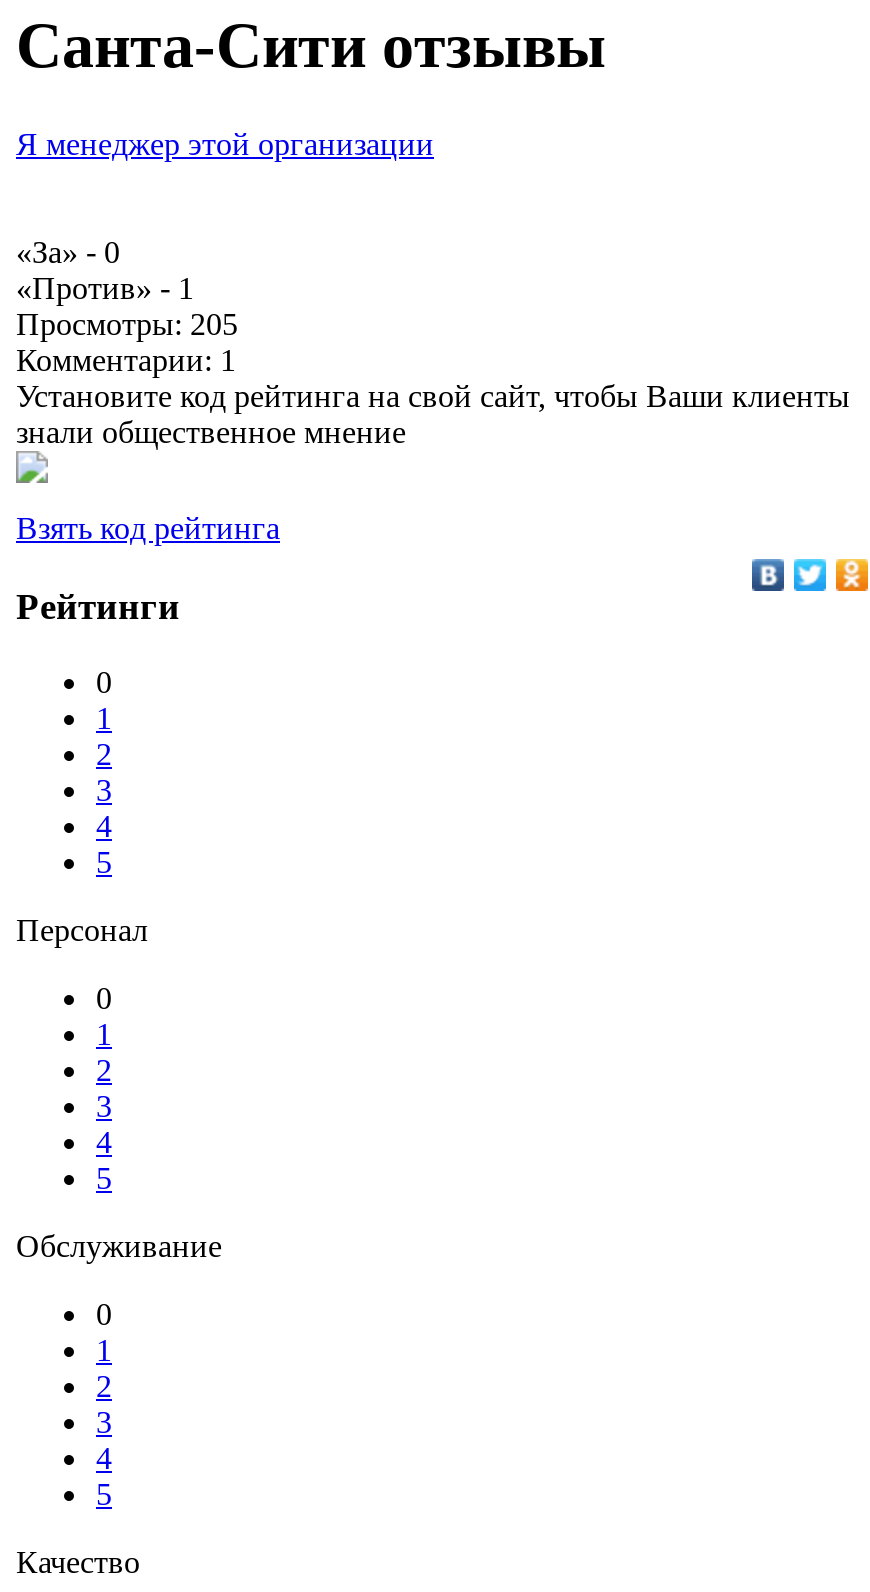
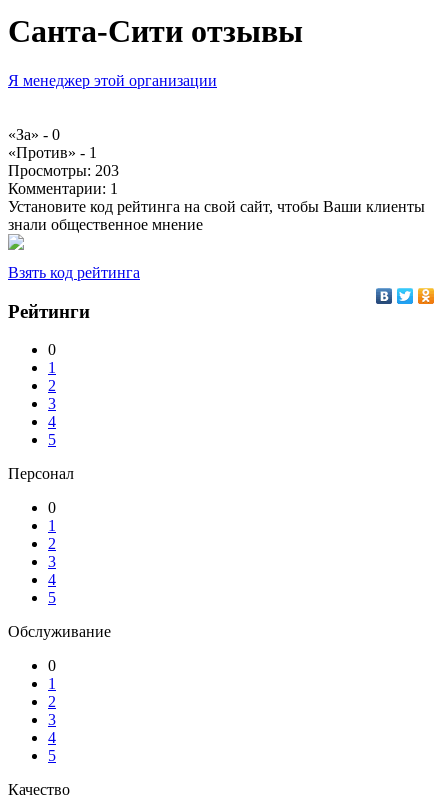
- Просмотры: 205
+ Просмотры: 203
